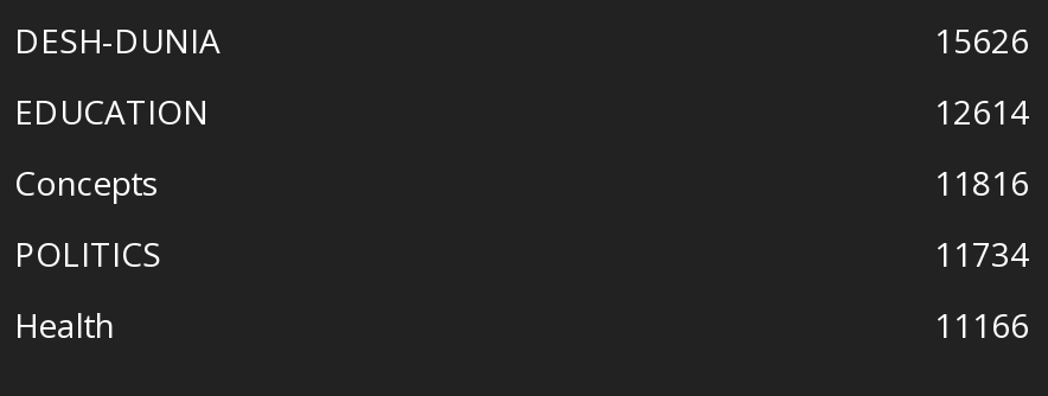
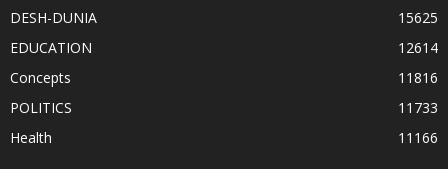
- 15626
+ 15625

- 11734
+ 11733
